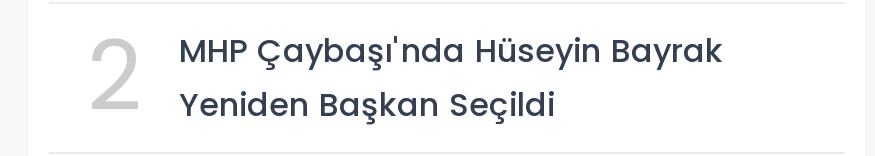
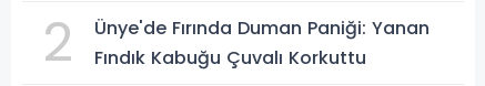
- MHP Çaybaşı'nda Hüseyin Bayrak
- Yeniden Başkan Seçildi
+ Ünye'de Fırında Duman Paniği: Yanan
+ Fındık Kabuğu Çuvalı Korkuttu
